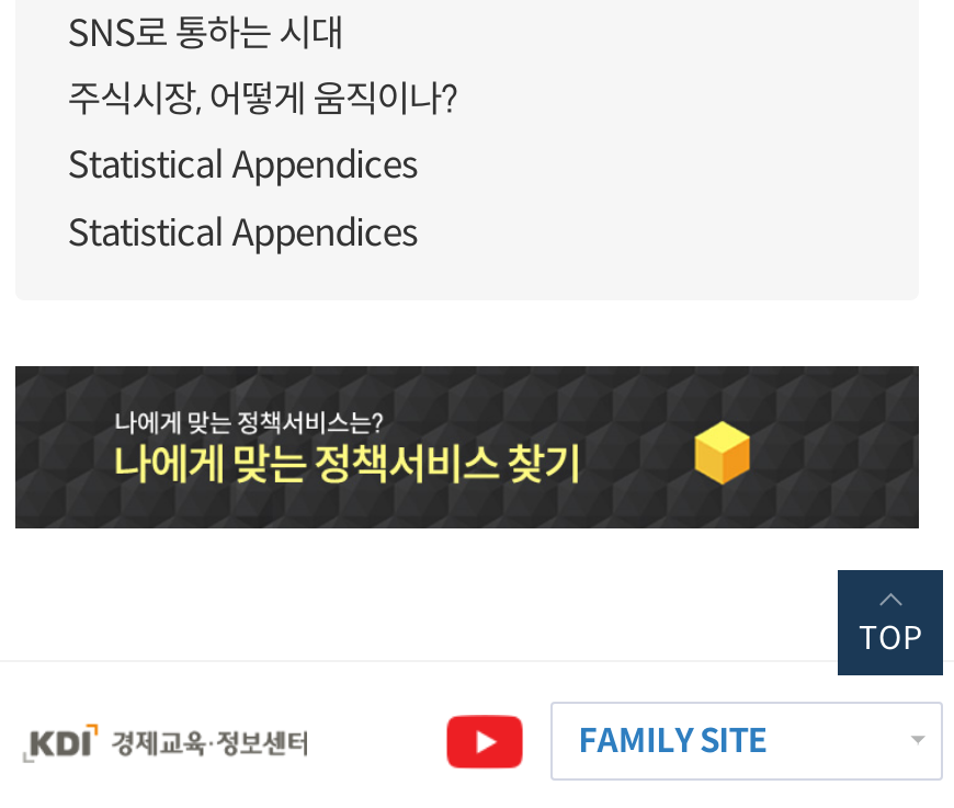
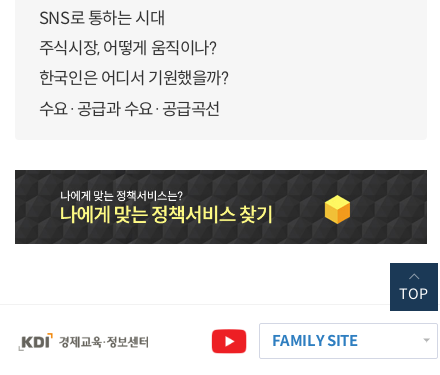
- Statistical Appendices
- Statistical Appendices
+ 한국인은 어디서 기원했을까?
+ 수요·공급과 수요·공급곡선
